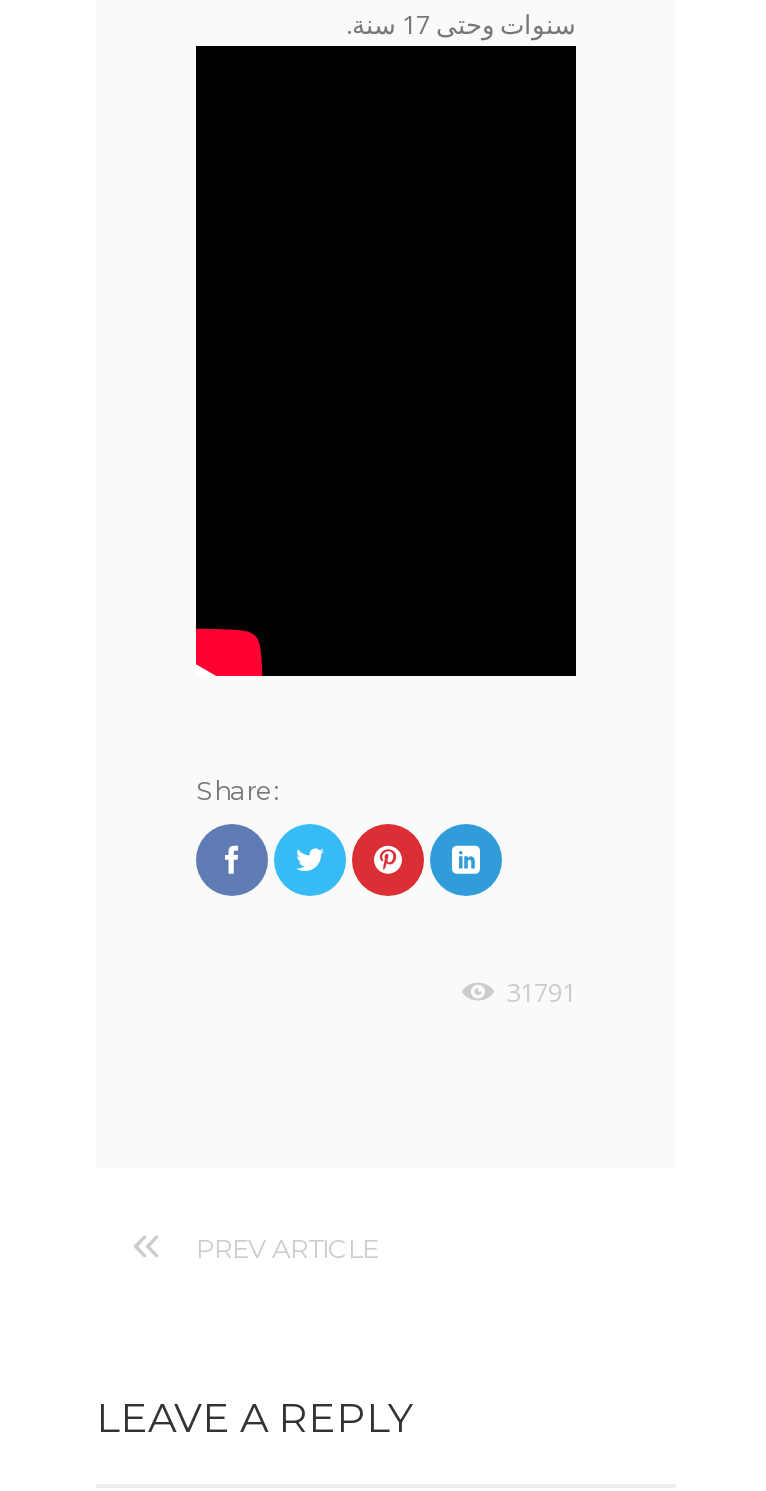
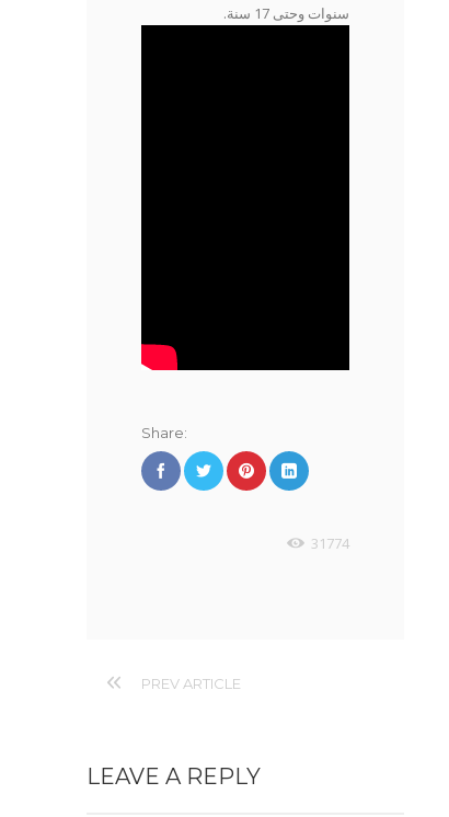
- 31791
+ 31774
